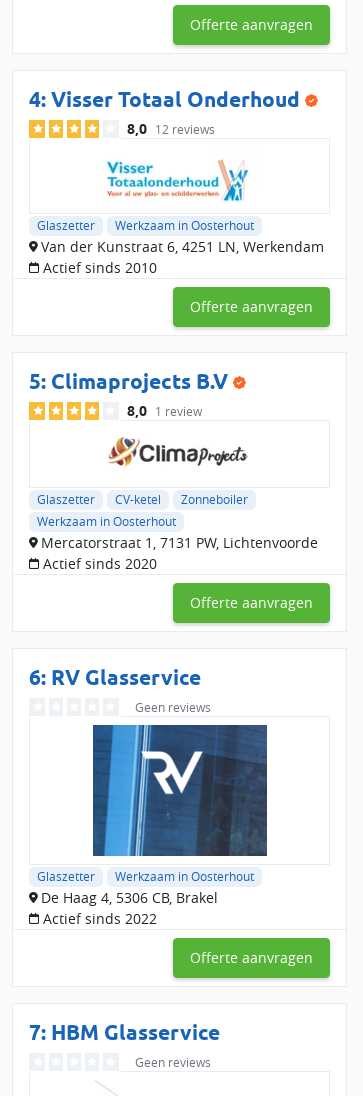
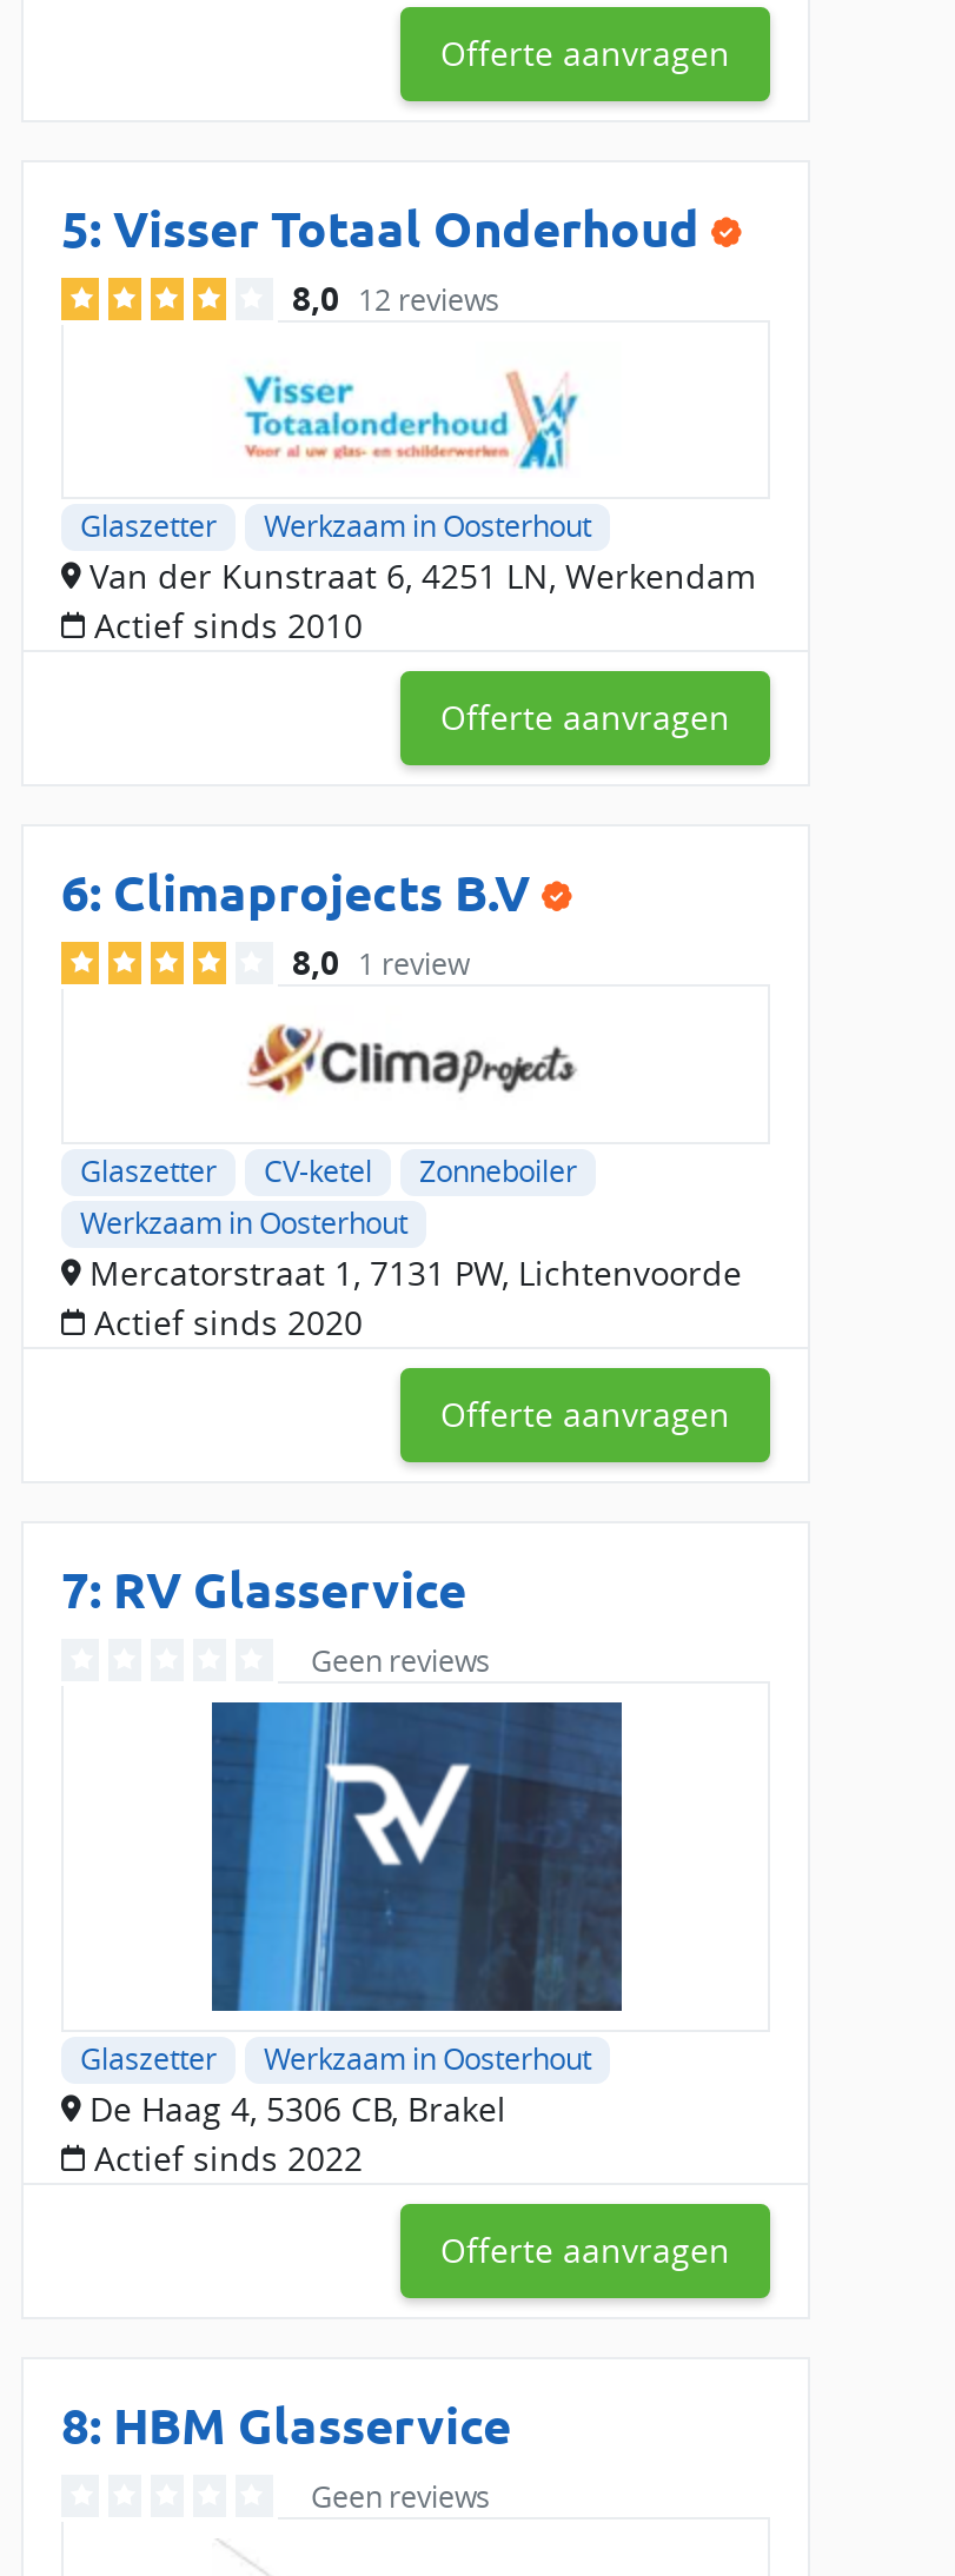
- 4: Visser Totaal Onderhoud
+ 5: Visser Totaal Onderhoud

- 5: Climaprojects B.V
+ 6: Climaprojects B.V

- 6: RV Glasservice
+ 7: RV Glasservice

- 7: HBM Glasservice
+ 8: HBM Glasservice
